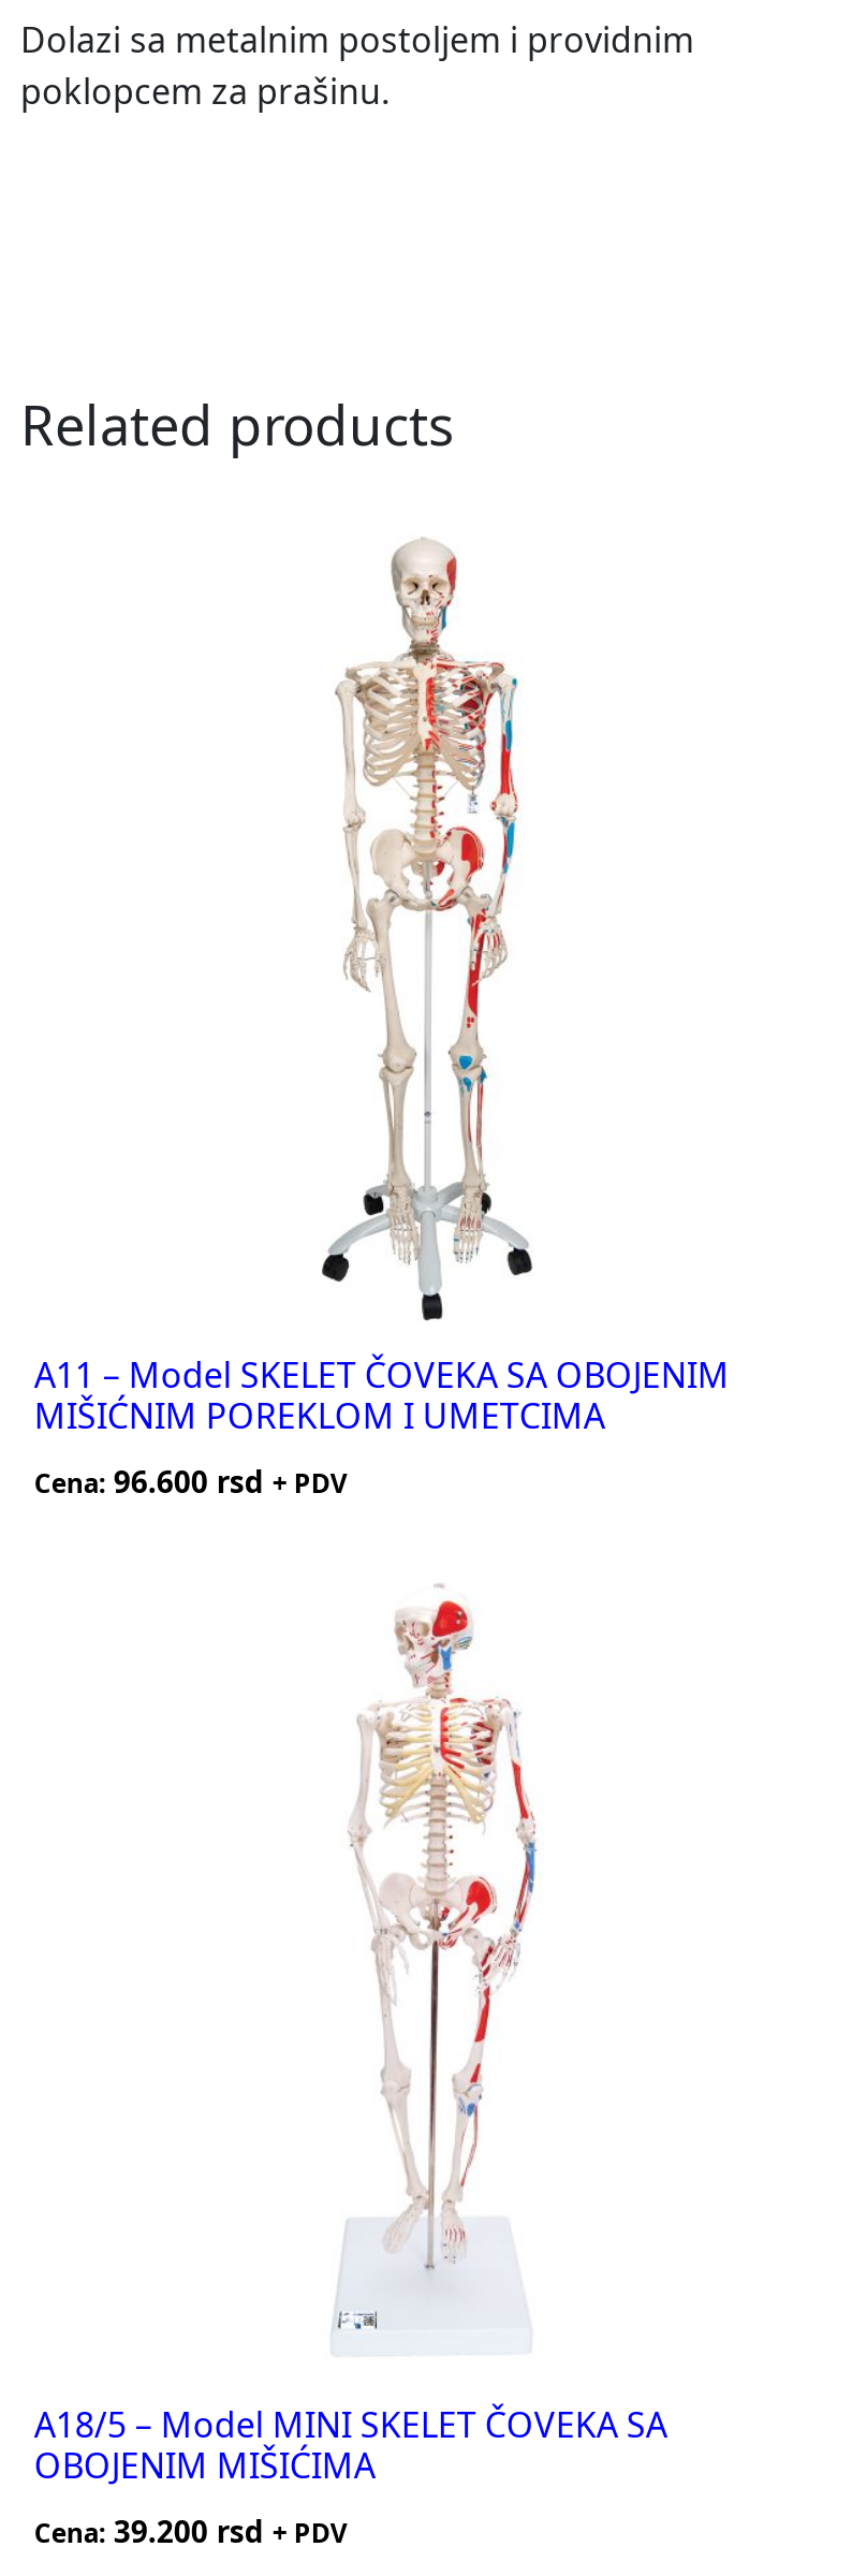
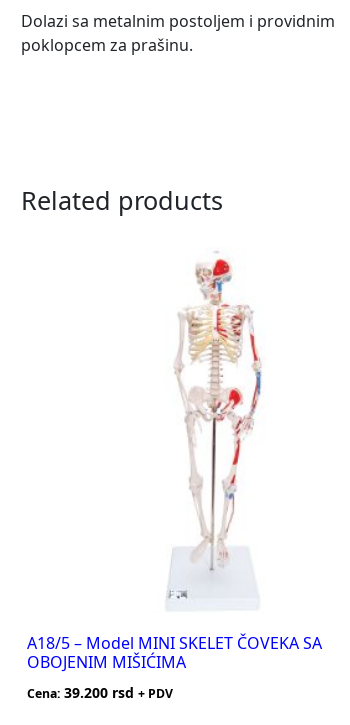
- [image]
- A11 – Model SKELET ČOVEKA SA OBOJENIM
- MIŠIĆNIM POREKLOM I UMETCIMA
- Cena: 96.600 rsd + PDV
